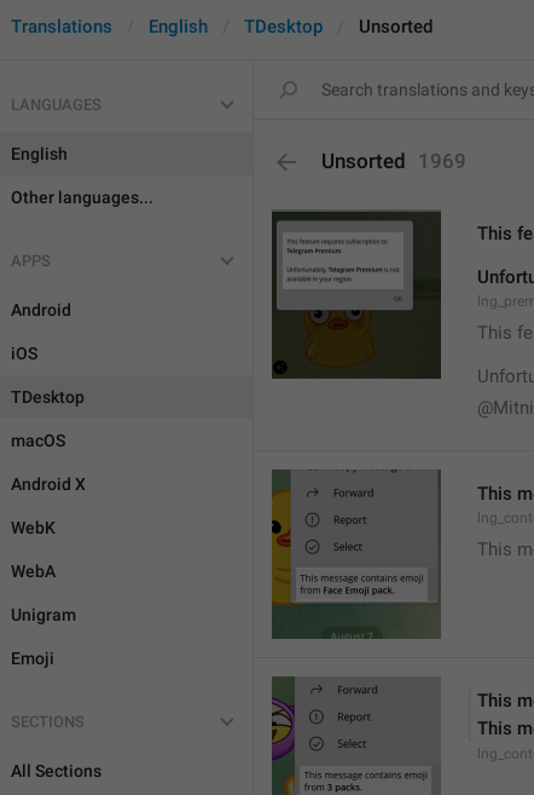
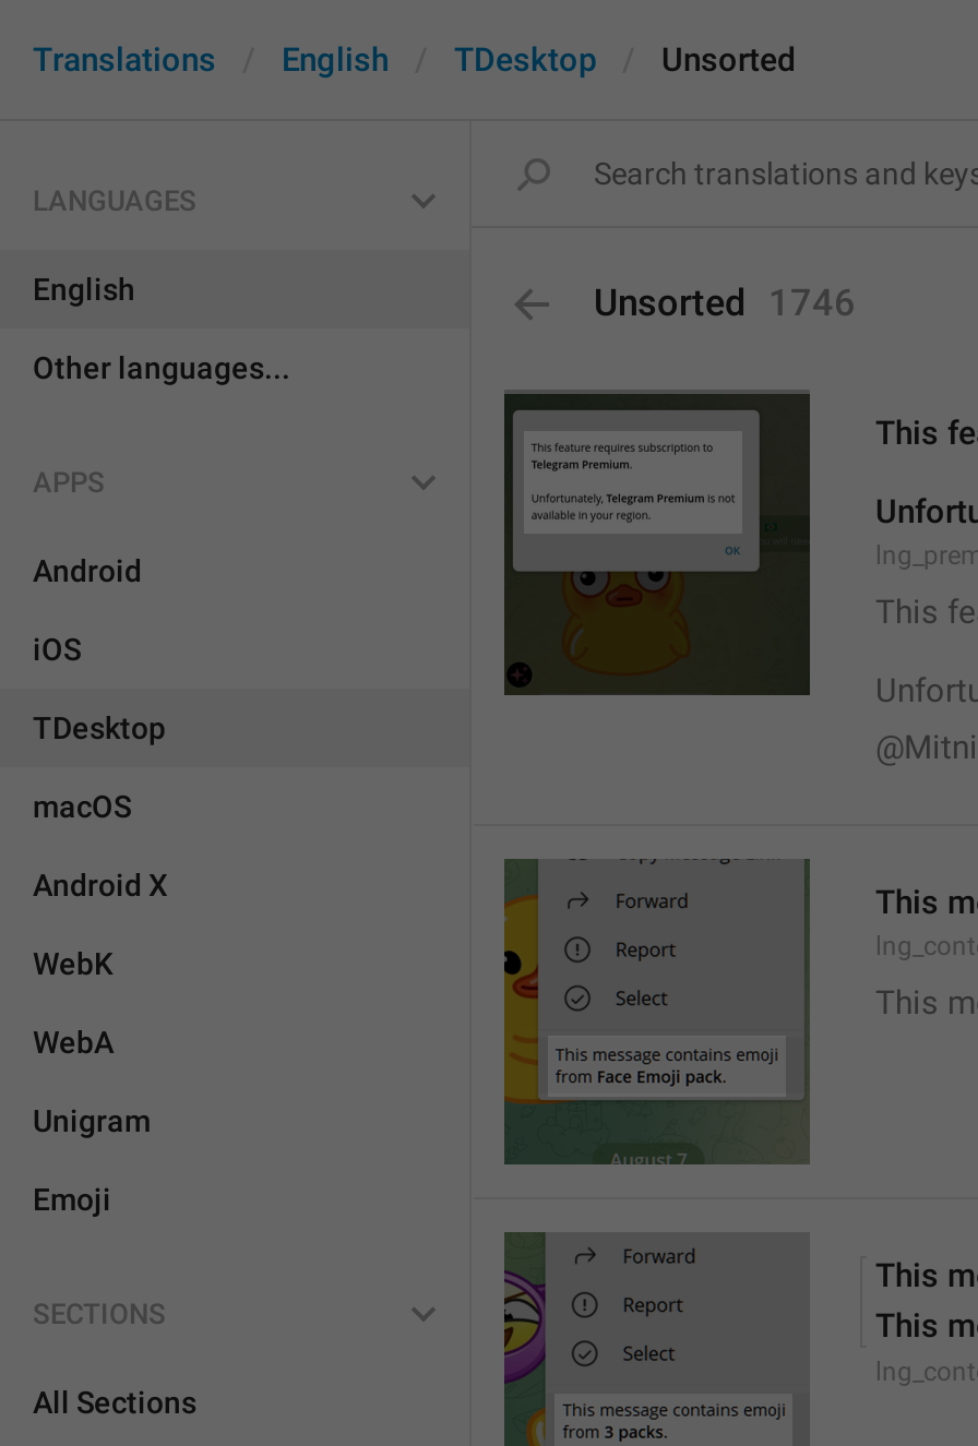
- Unsorted 1969
+ Unsorted 1746
